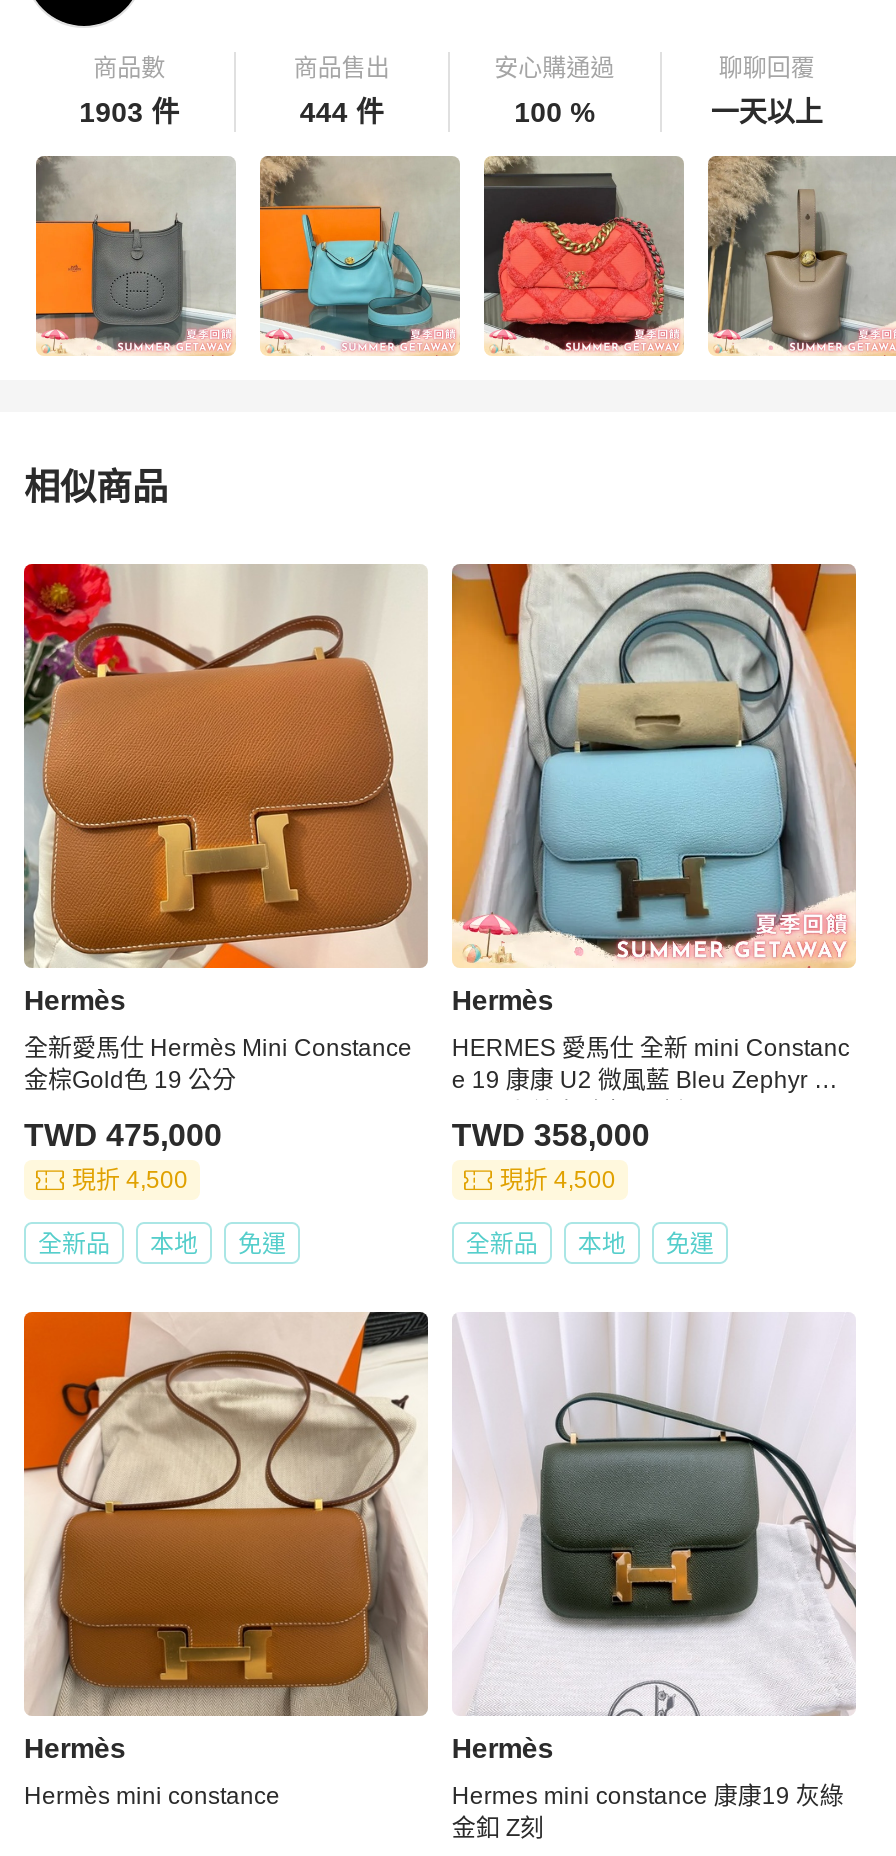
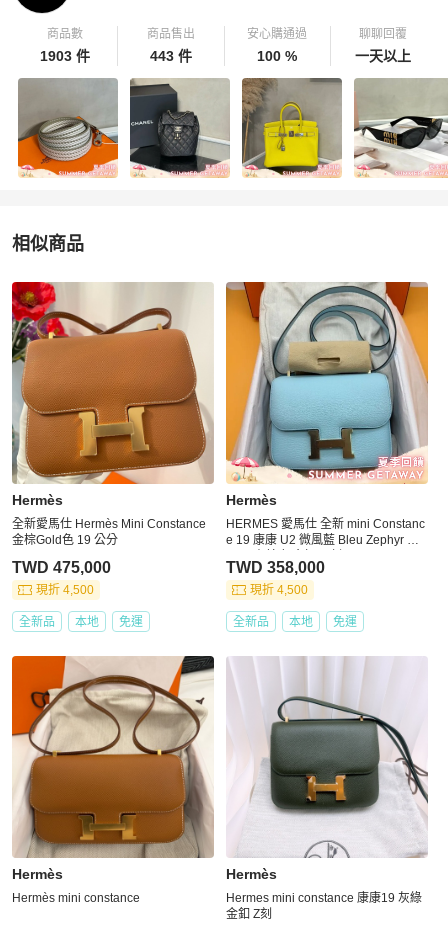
- 444 件
+ 443 件

- [image]
+ [image]

- [image]
+ [image]

- [image]
+ [image]

- [image]
+ [image]
